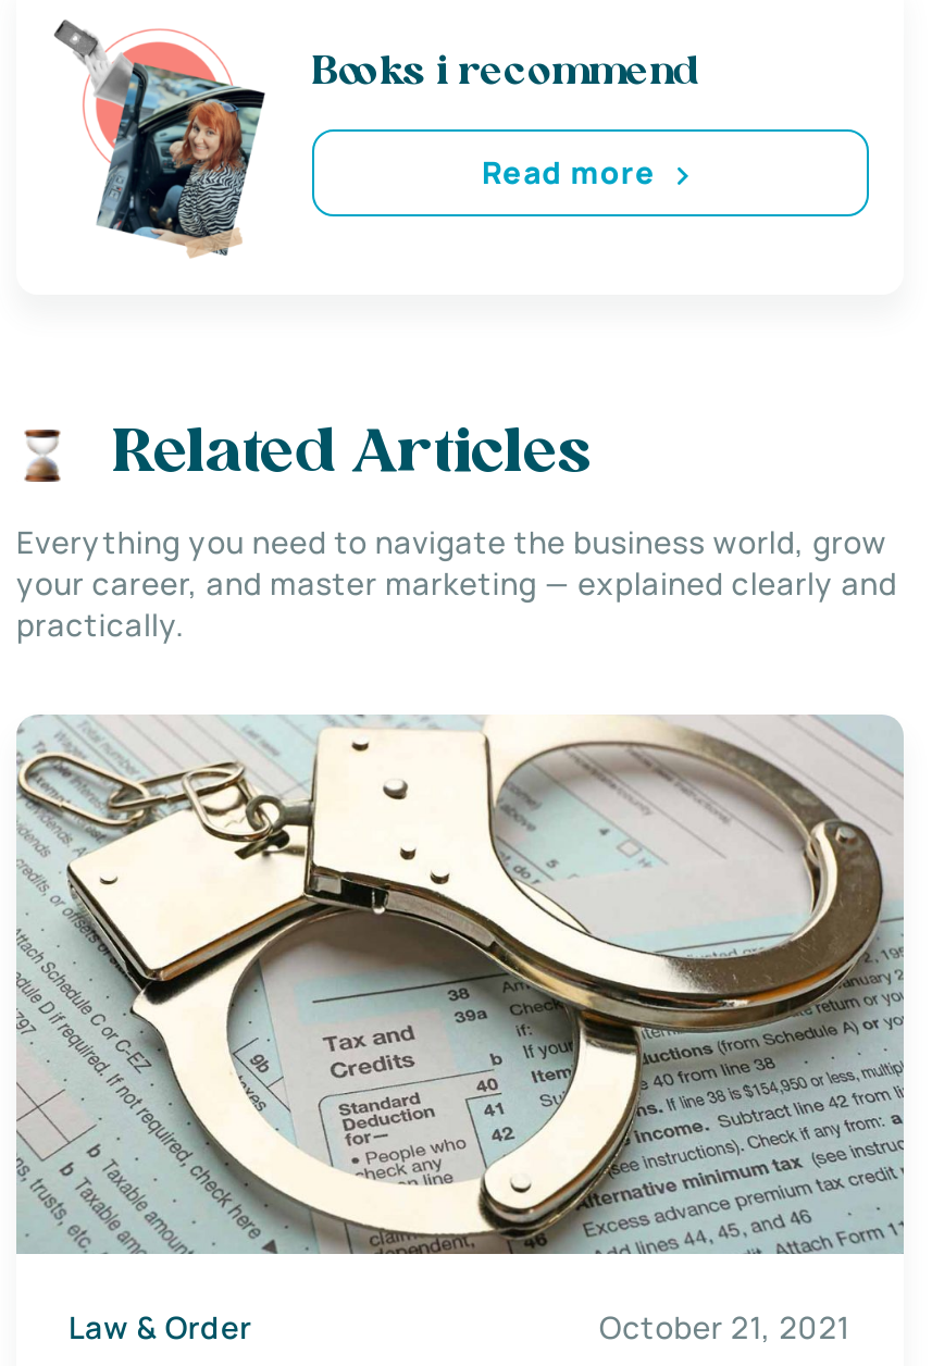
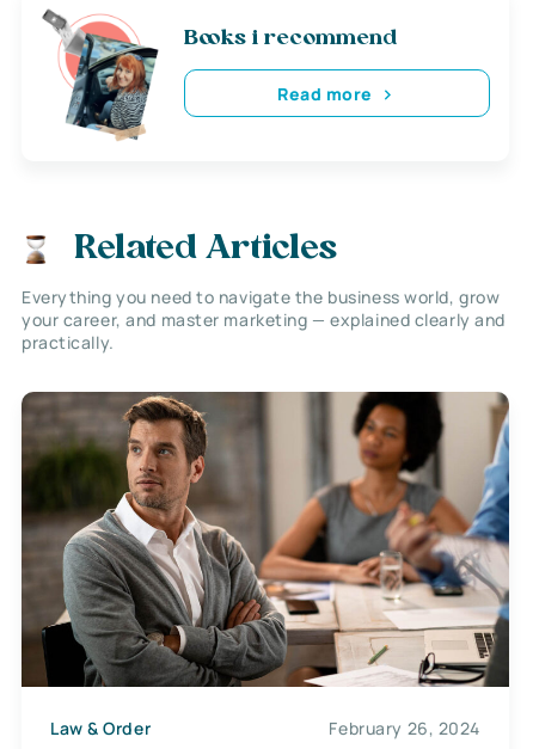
- [image]
- October 21, 2021
+ [image]
+ February 26, 2024
